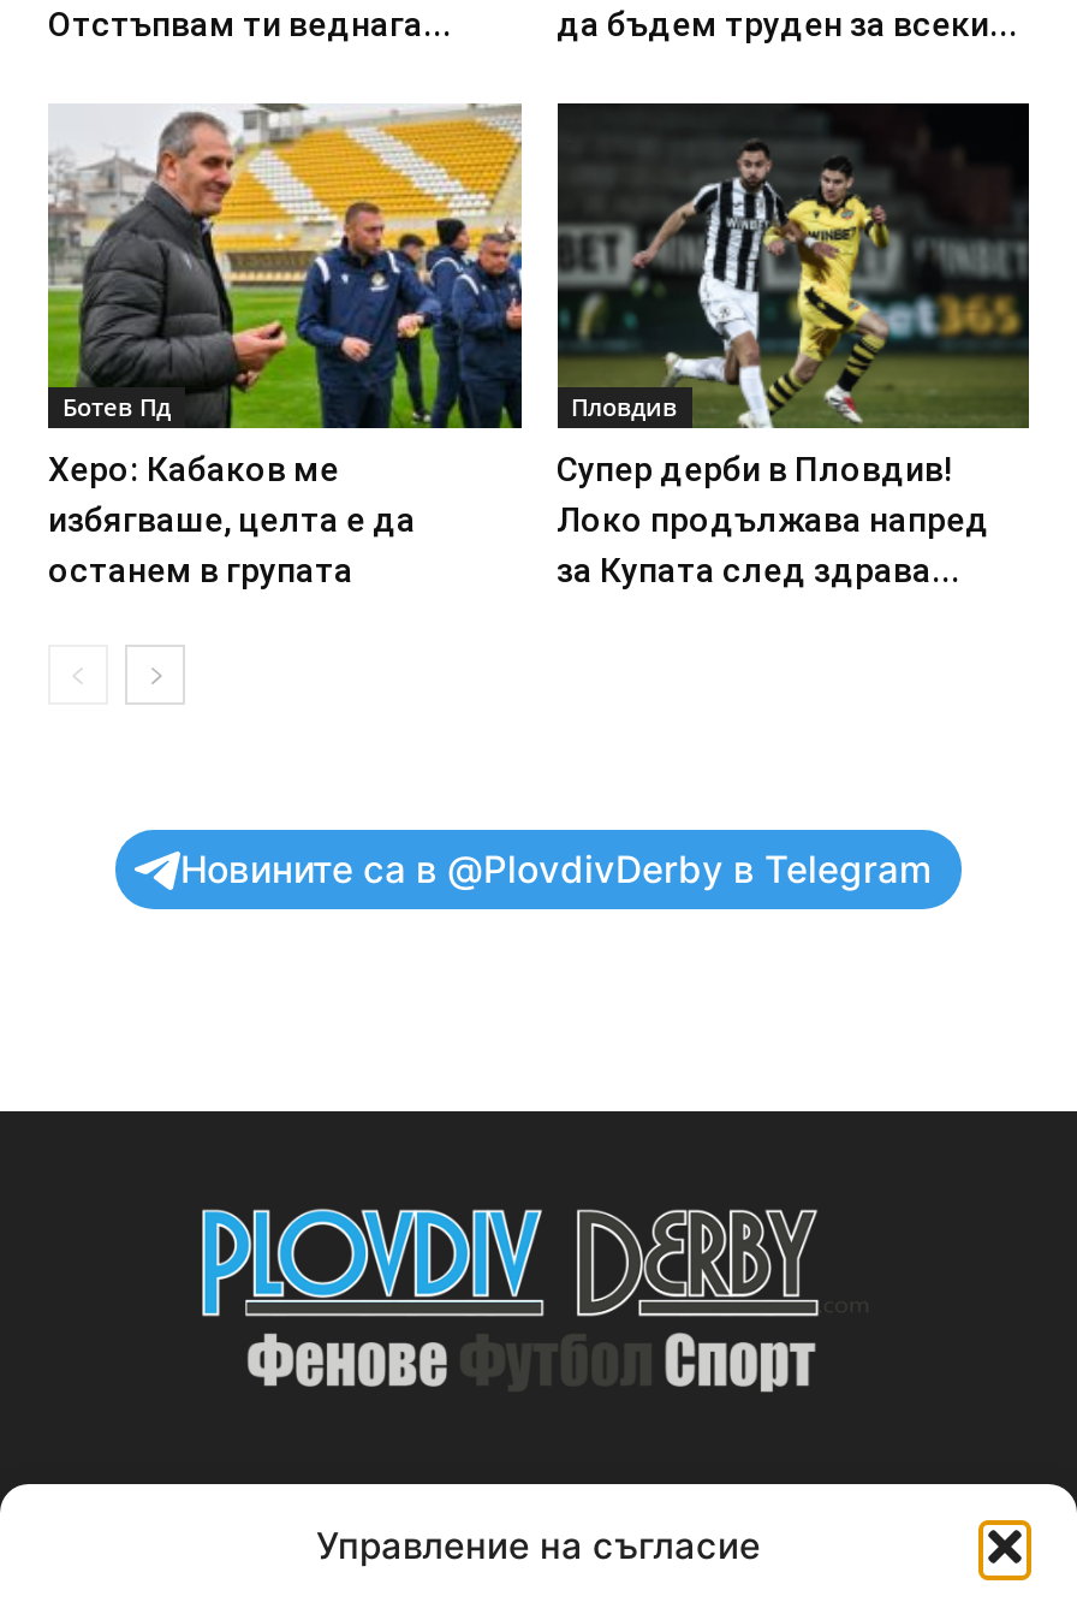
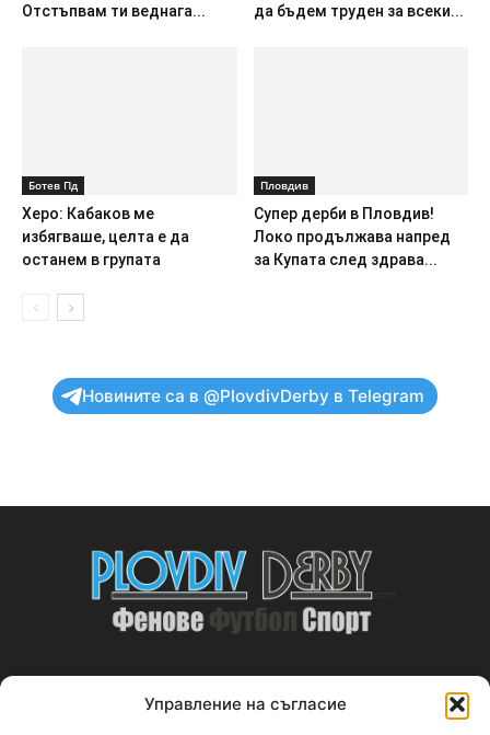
- [image]

- [image]
